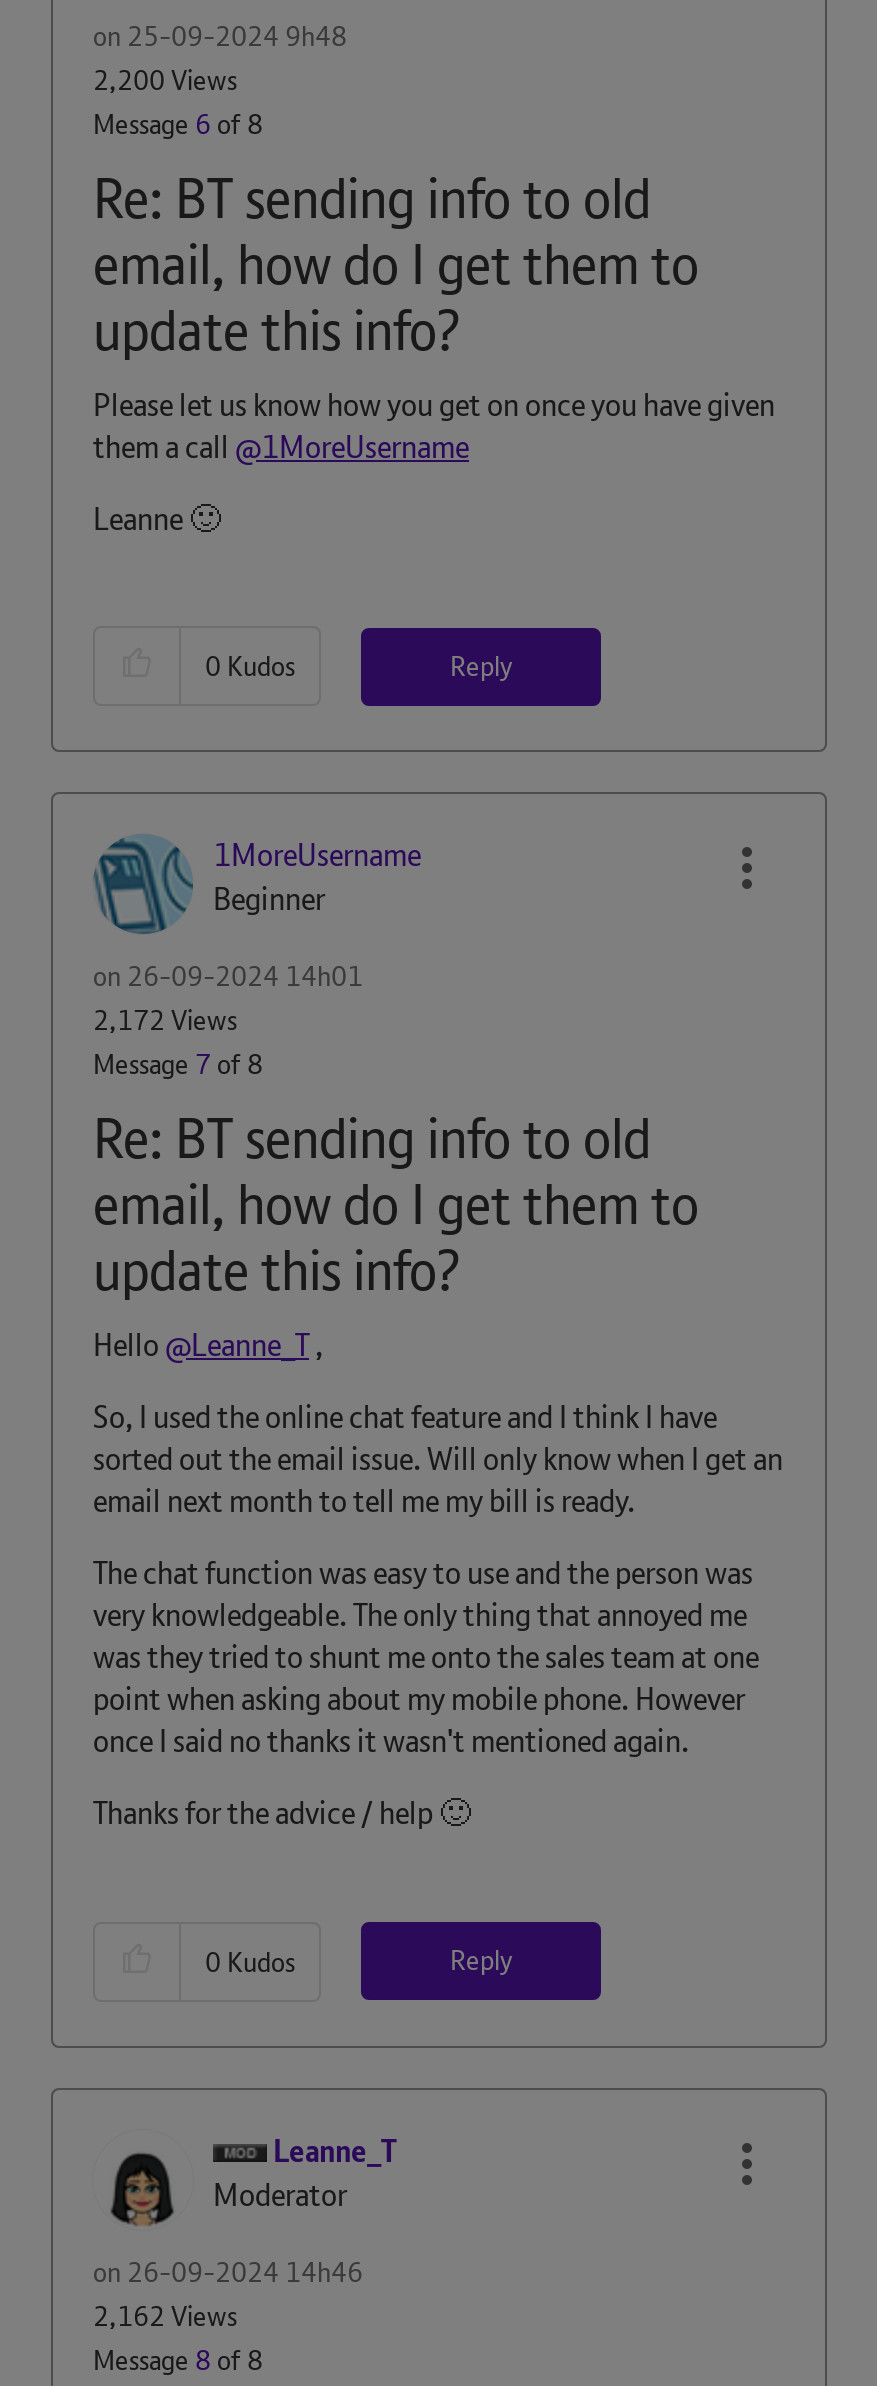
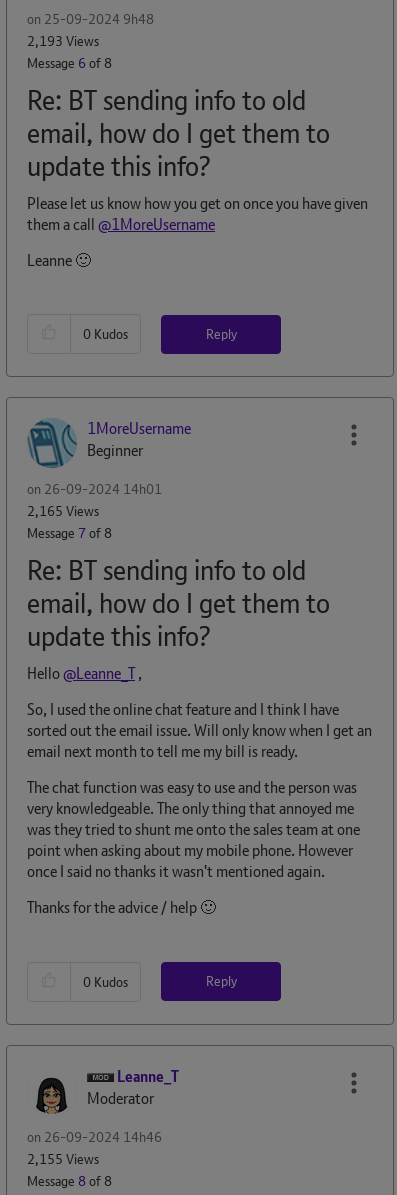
- 2,200 Views
+ 2,193 Views

- 2,172 Views
+ 2,165 Views

- 2,162 Views
+ 2,155 Views
